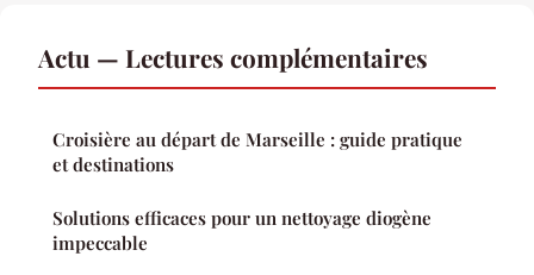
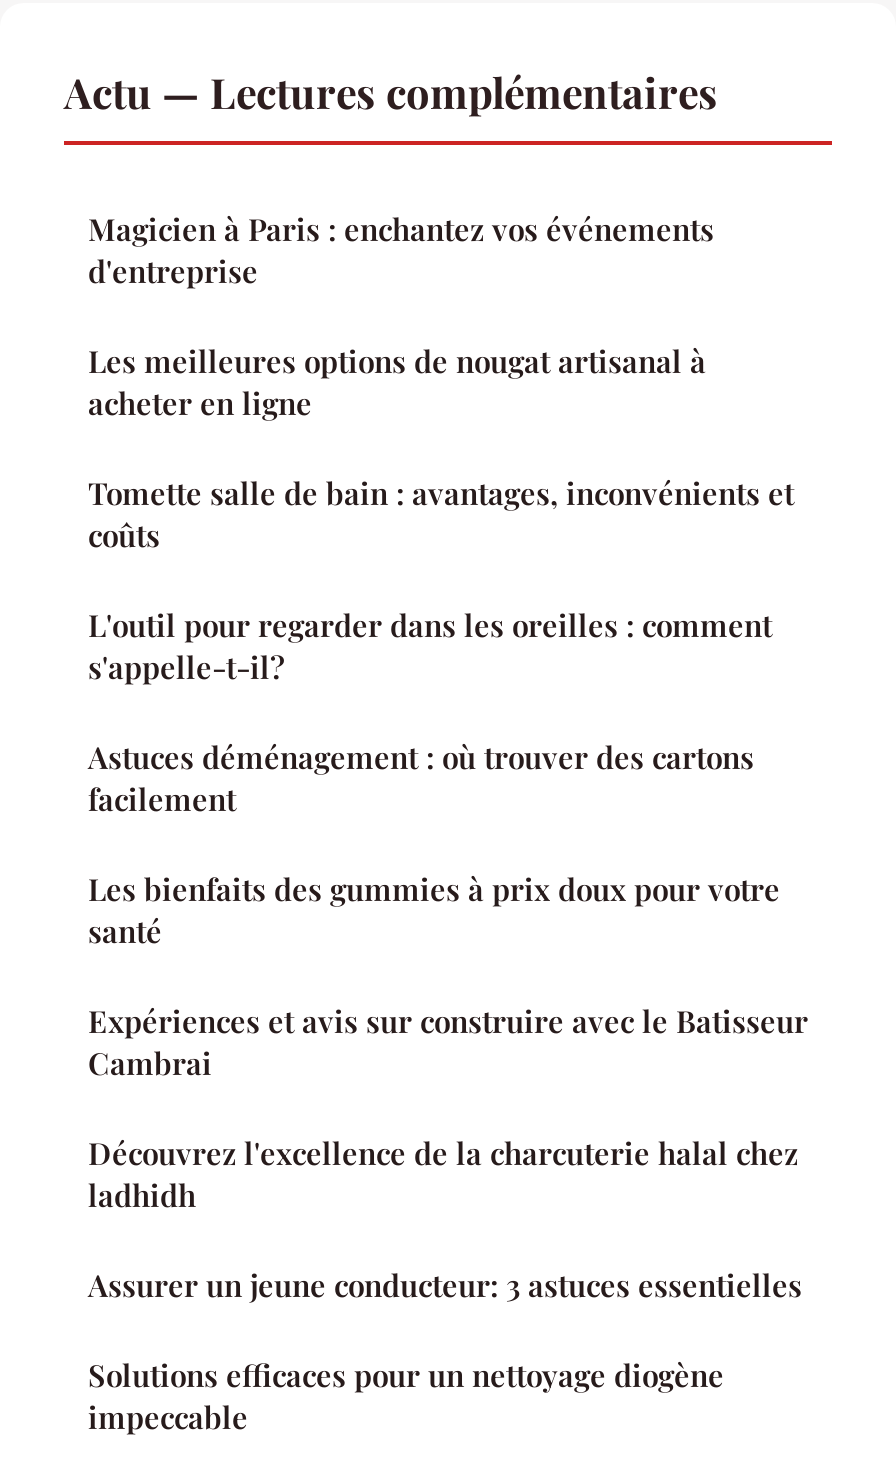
- Croisière au départ de Marseille : guide pratique
- et destinations
+ Magicien à Paris : enchantez vos événements
+ d'entreprise
+ Les meilleures options de nougat artisanal à
+ acheter en ligne
+ Tomette salle de bain : avantages, inconvénients et
+ coûts
+ L'outil pour regarder dans les oreilles : comment
+ s'appelle-t-il?
+ Astuces déménagement : où trouver des cartons
+ facilement
+ Les bienfaits des gummies à prix doux pour votre
+ santé
+ Expériences et avis sur construire avec le Batisseur
+ Cambrai
+ Découvrez l'excellence de la charcuterie halal chez
+ ladhidh
+ Assurer un jeune conducteur: 3 astuces essentielles
